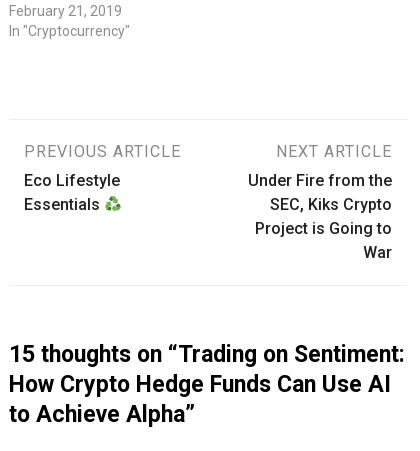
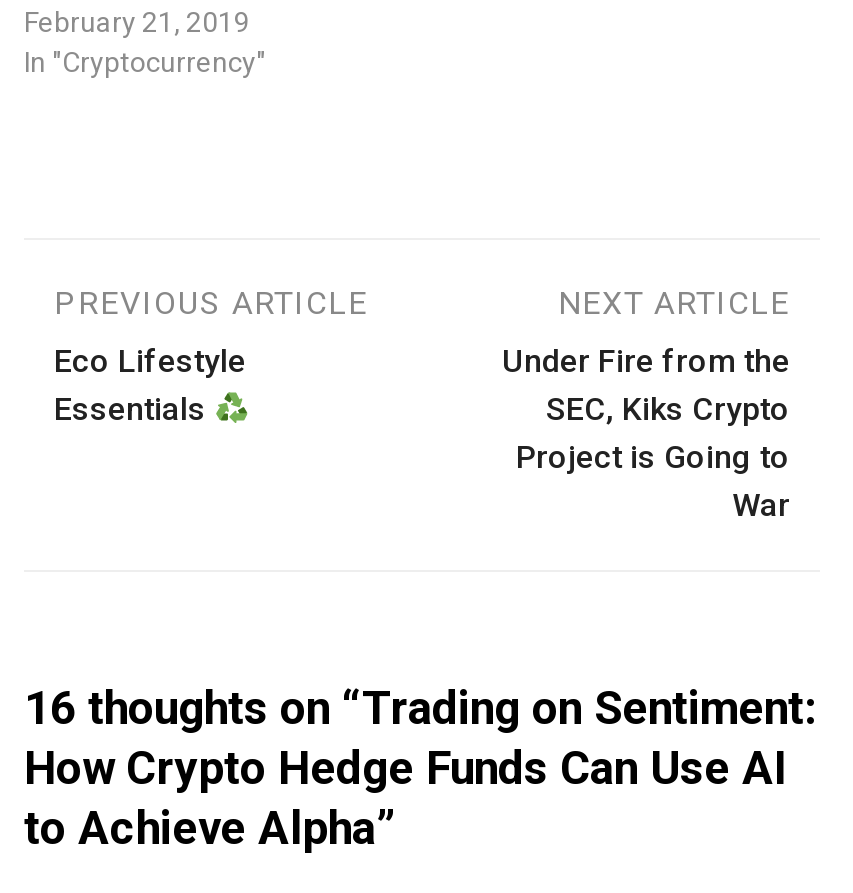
- 15 thoughts on “Trading on Sentiment:
+ 16 thoughts on “Trading on Sentiment:
